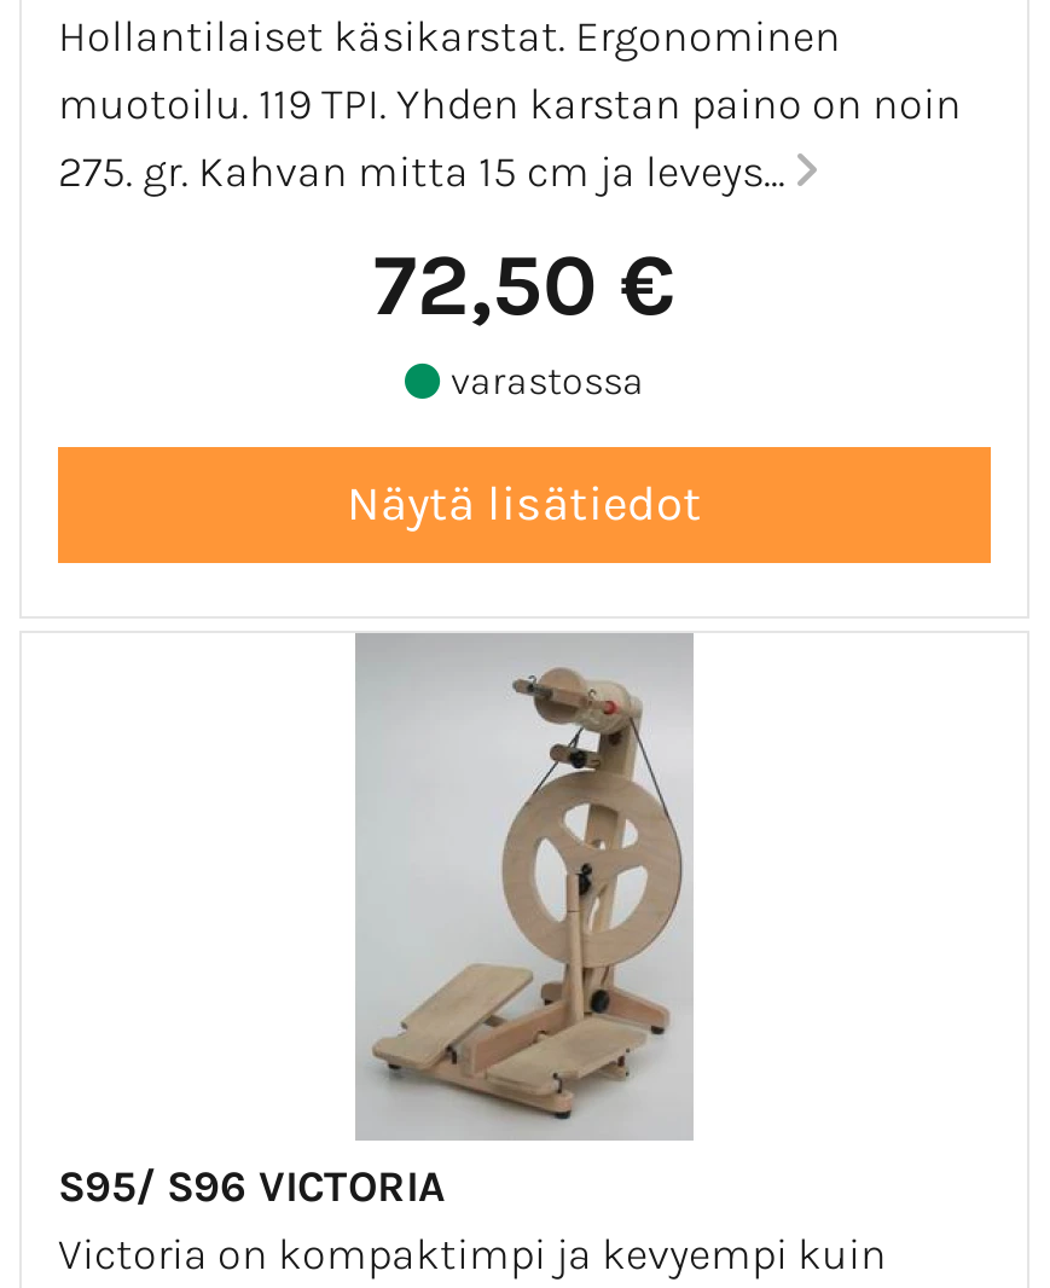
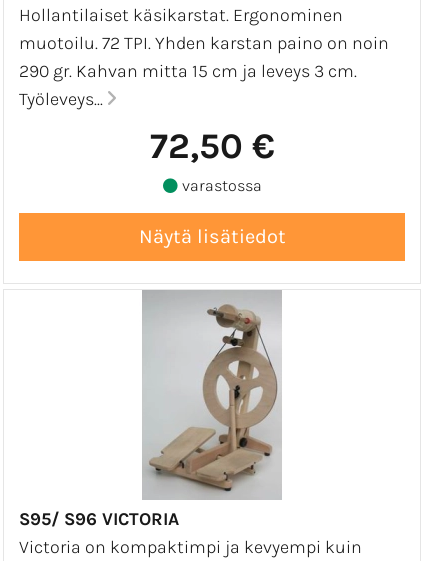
- muotoilu. 119 TPI. Yhden karstan paino on noin
- 275. gr. Kahvan mitta 15 cm ja leveys...
+ muotoilu. 72 TPI. Yhden karstan paino on noin
+ 290 gr. Kahvan mitta 15 cm ja leveys 3 cm.
+ Työleveys...
